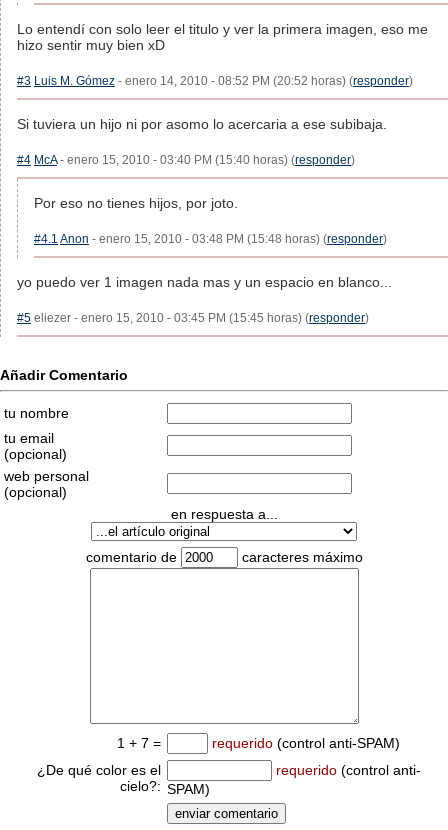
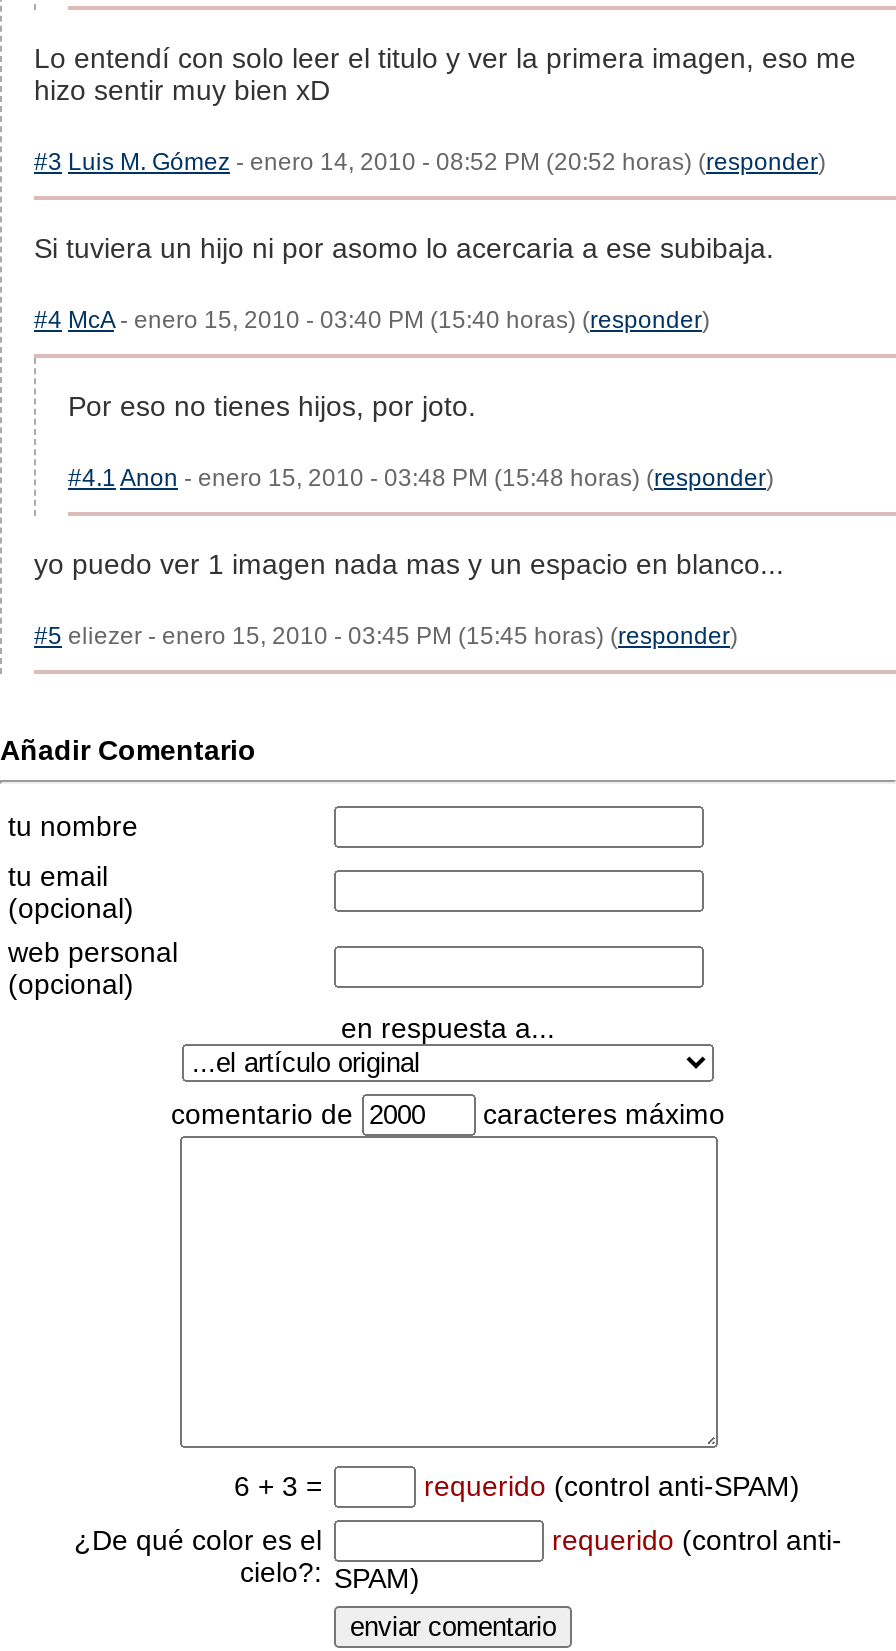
- 1 + 7 =
+ 6 + 3 =
